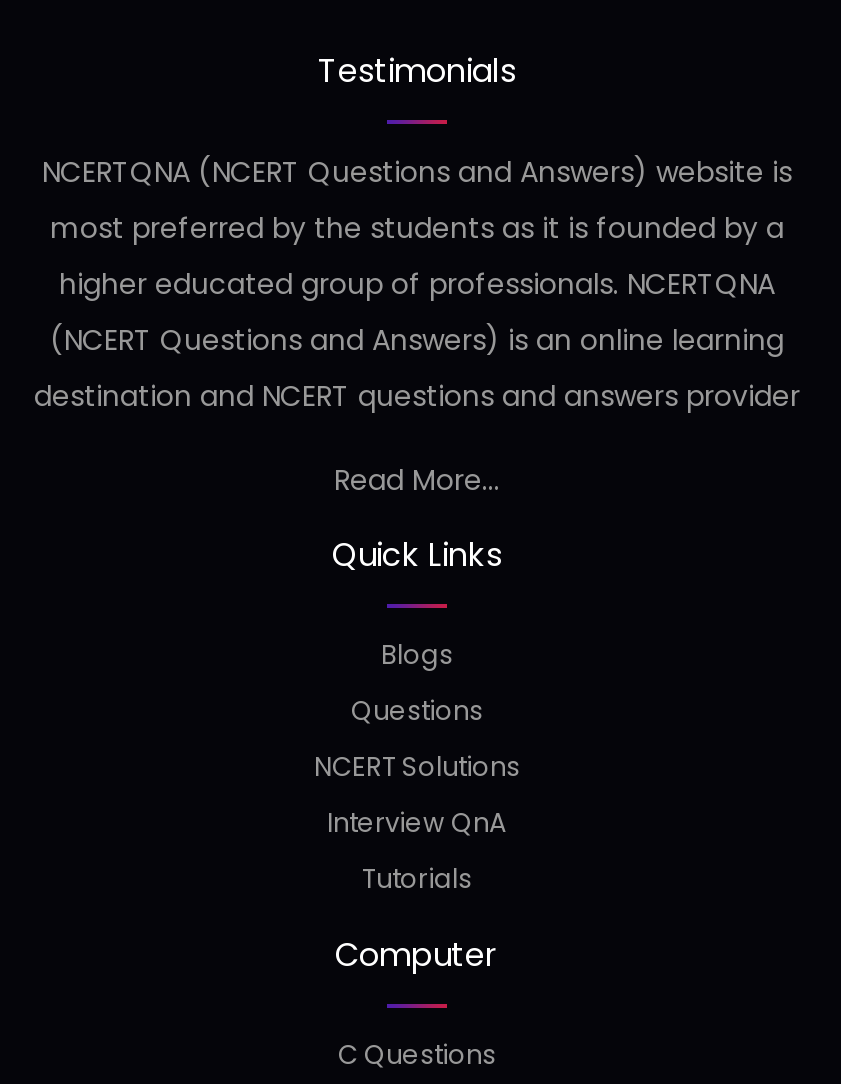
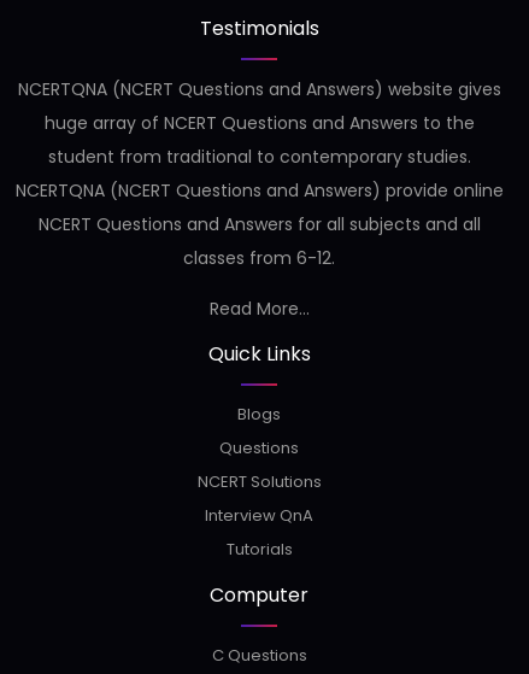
- NCERTQNA (NCERT Questions and Answers) website is
- most preferred by the students as it is founded by a
- higher educated group of professionals. NCERTQNA
- (NCERT Questions and Answers) is an online learning
- destination and NCERT questions and answers provider
+ NCERTQNA (NCERT Questions and Answers) website gives
+ huge array of NCERT Questions and Answers to the
+ student from traditional to contemporary studies.
+ NCERTQNA (NCERT Questions and Answers) provide online
+ NCERT Questions and Answers for all subjects and all
+ classes from 6-12.
